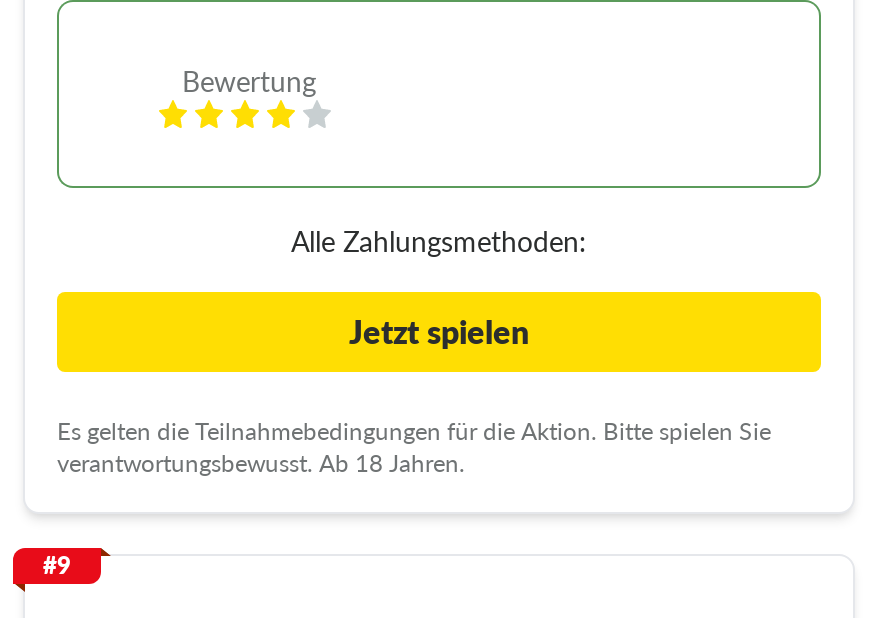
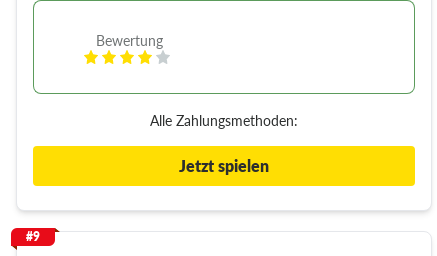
- Es gelten die Teilnahmebedingungen für die Aktion. Bitte spielen Sie
- verantwortungsbewusst. Ab 18 Jahren.
